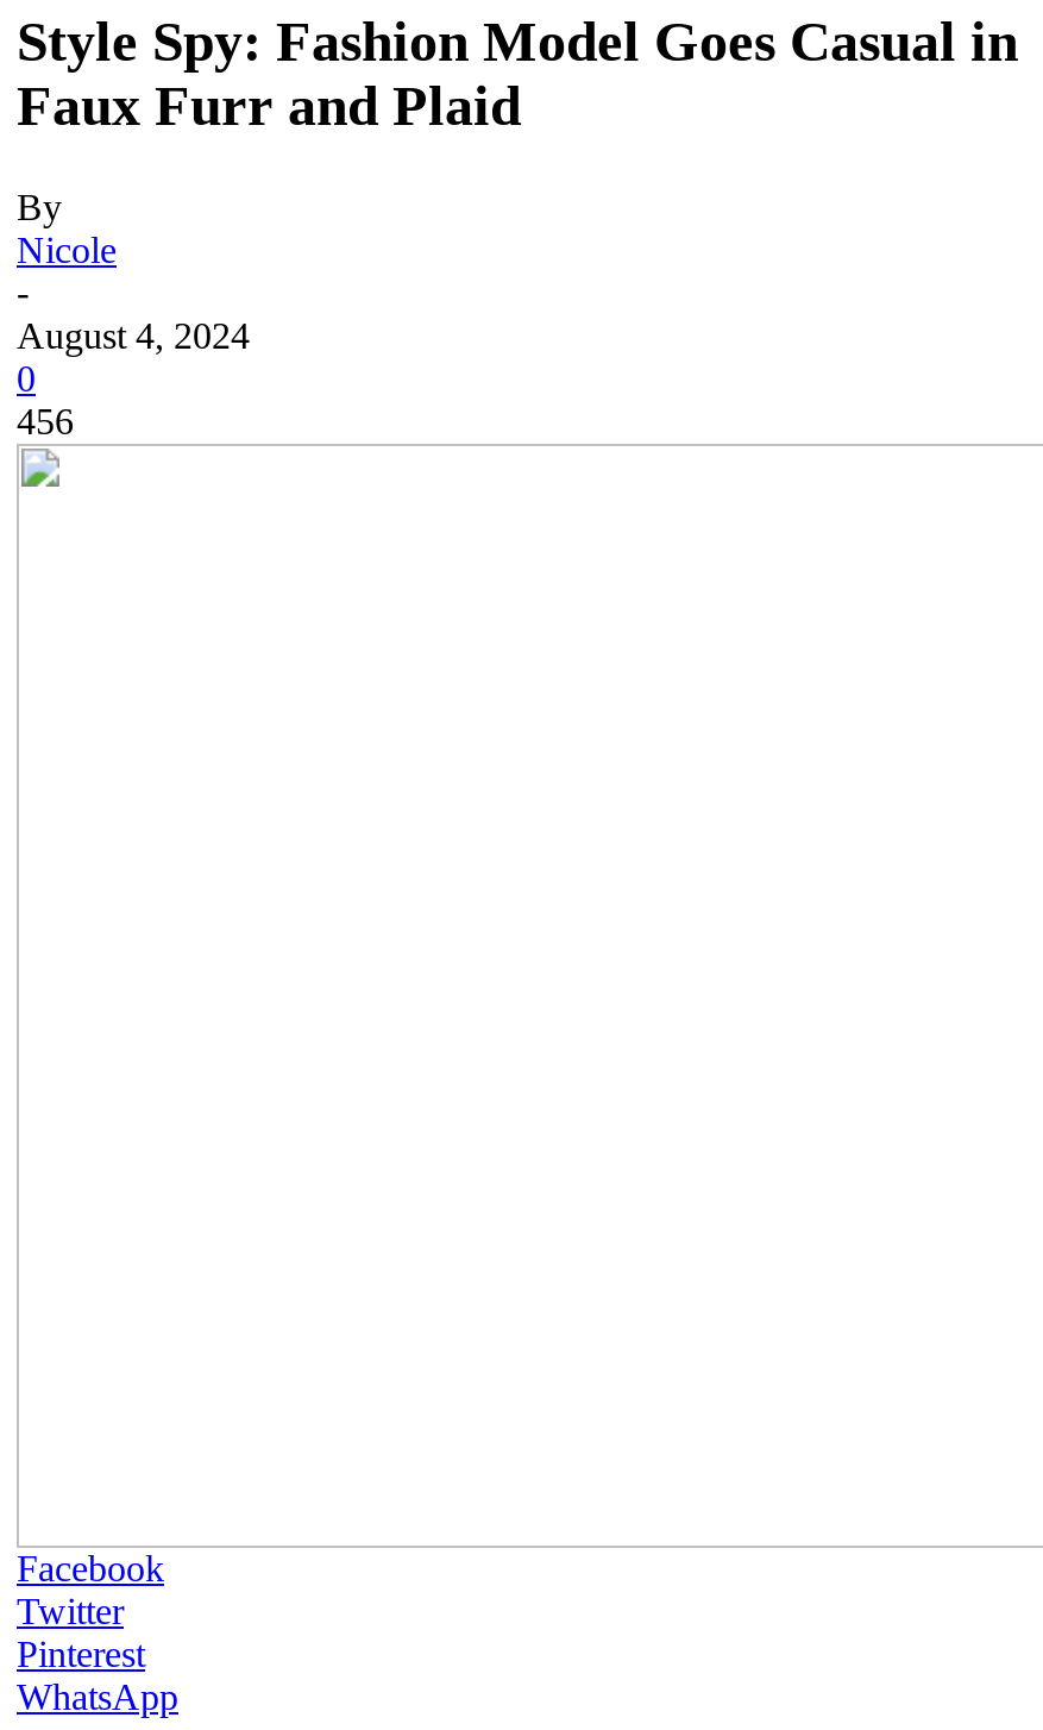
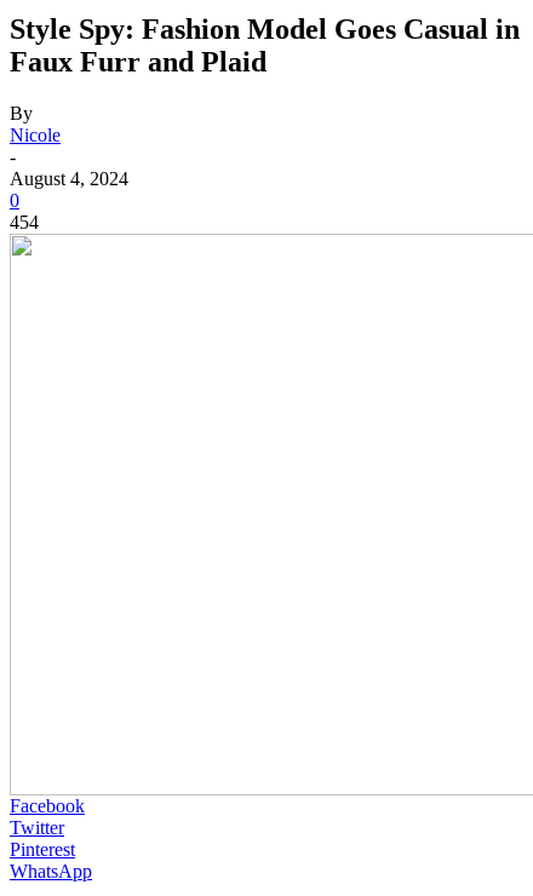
- 456
+ 454
